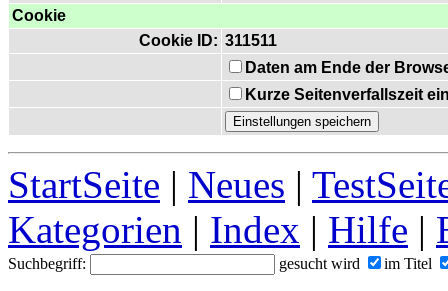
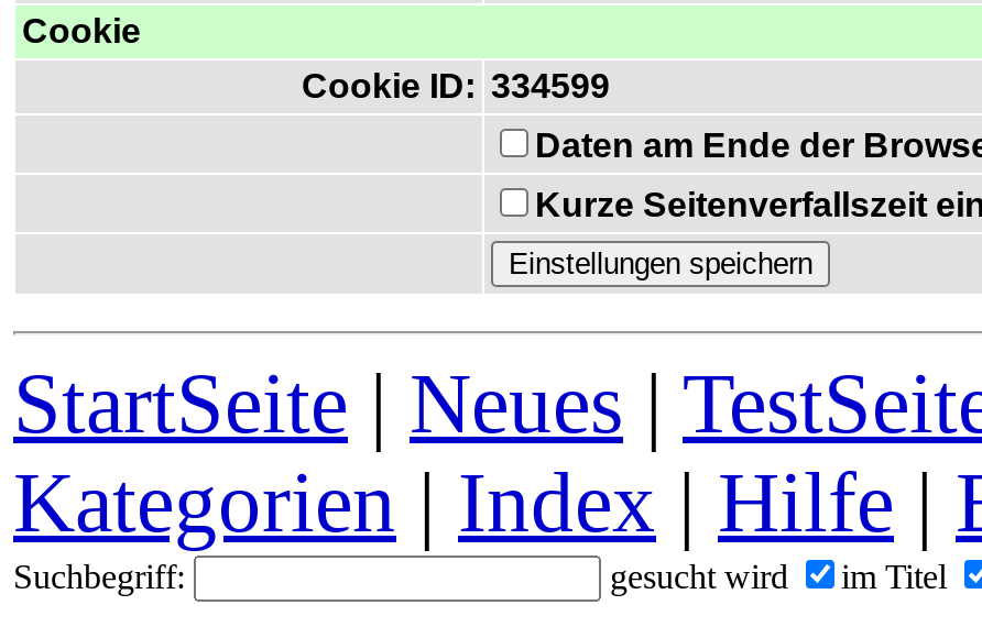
- Cookie ID: 311511
+ Cookie ID: 334599
